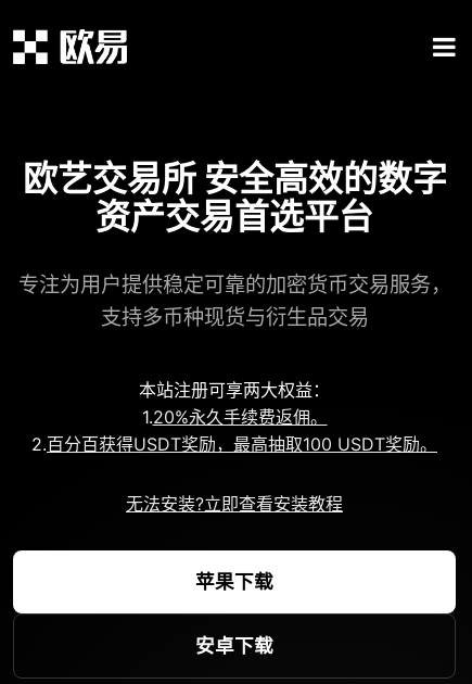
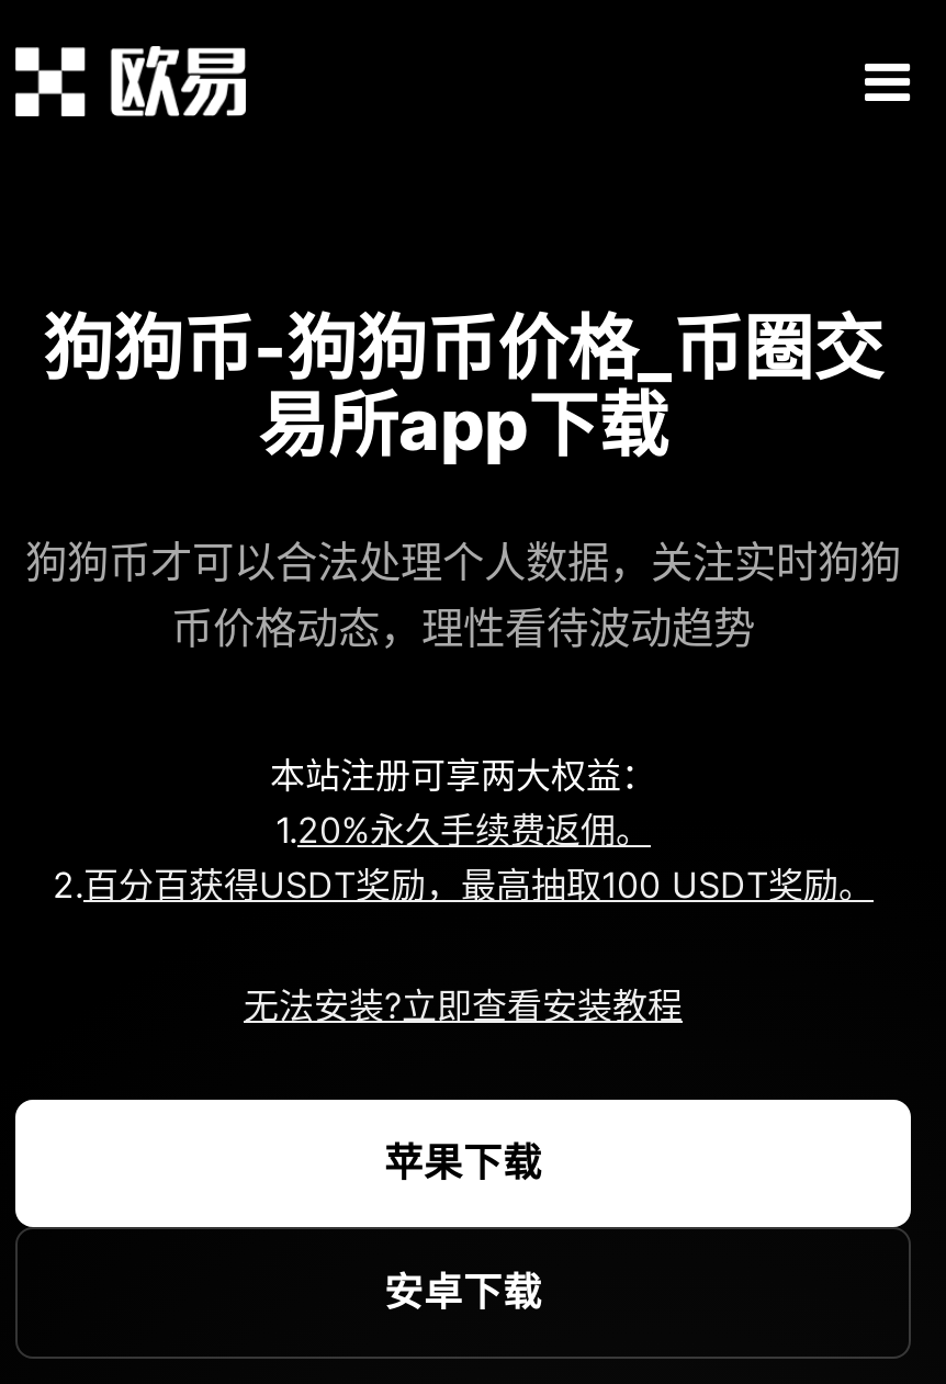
- 欧艺交易所 安全高效的数字
- 资产交易首选平台
+ 狗狗币-狗狗币价格_币圈交
+ 易所app下载

- 专注为用户提供稳定可靠的加密货币交易服务，
- 支持多币种现货与衍生品交易
+ 狗狗币才可以合法处理个人数据，关注实时狗狗
+ 币价格动态，理性看待波动趋势
